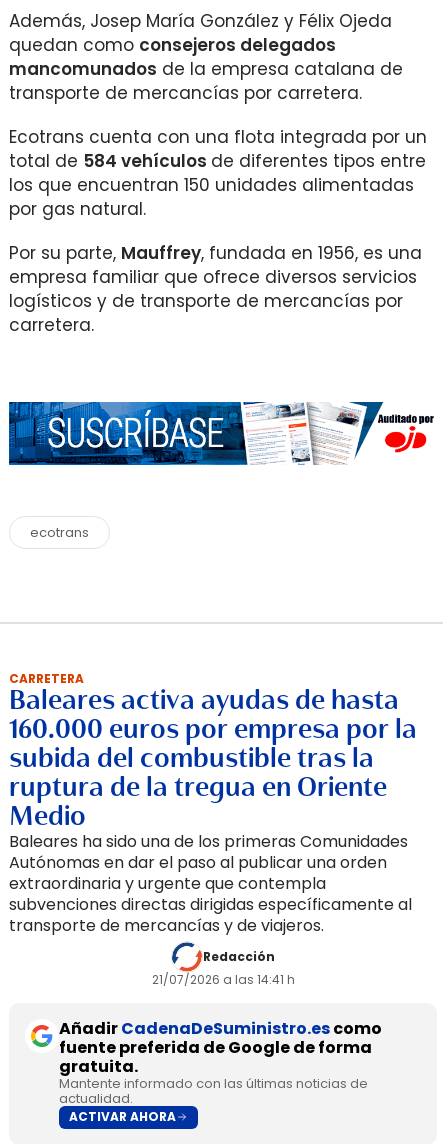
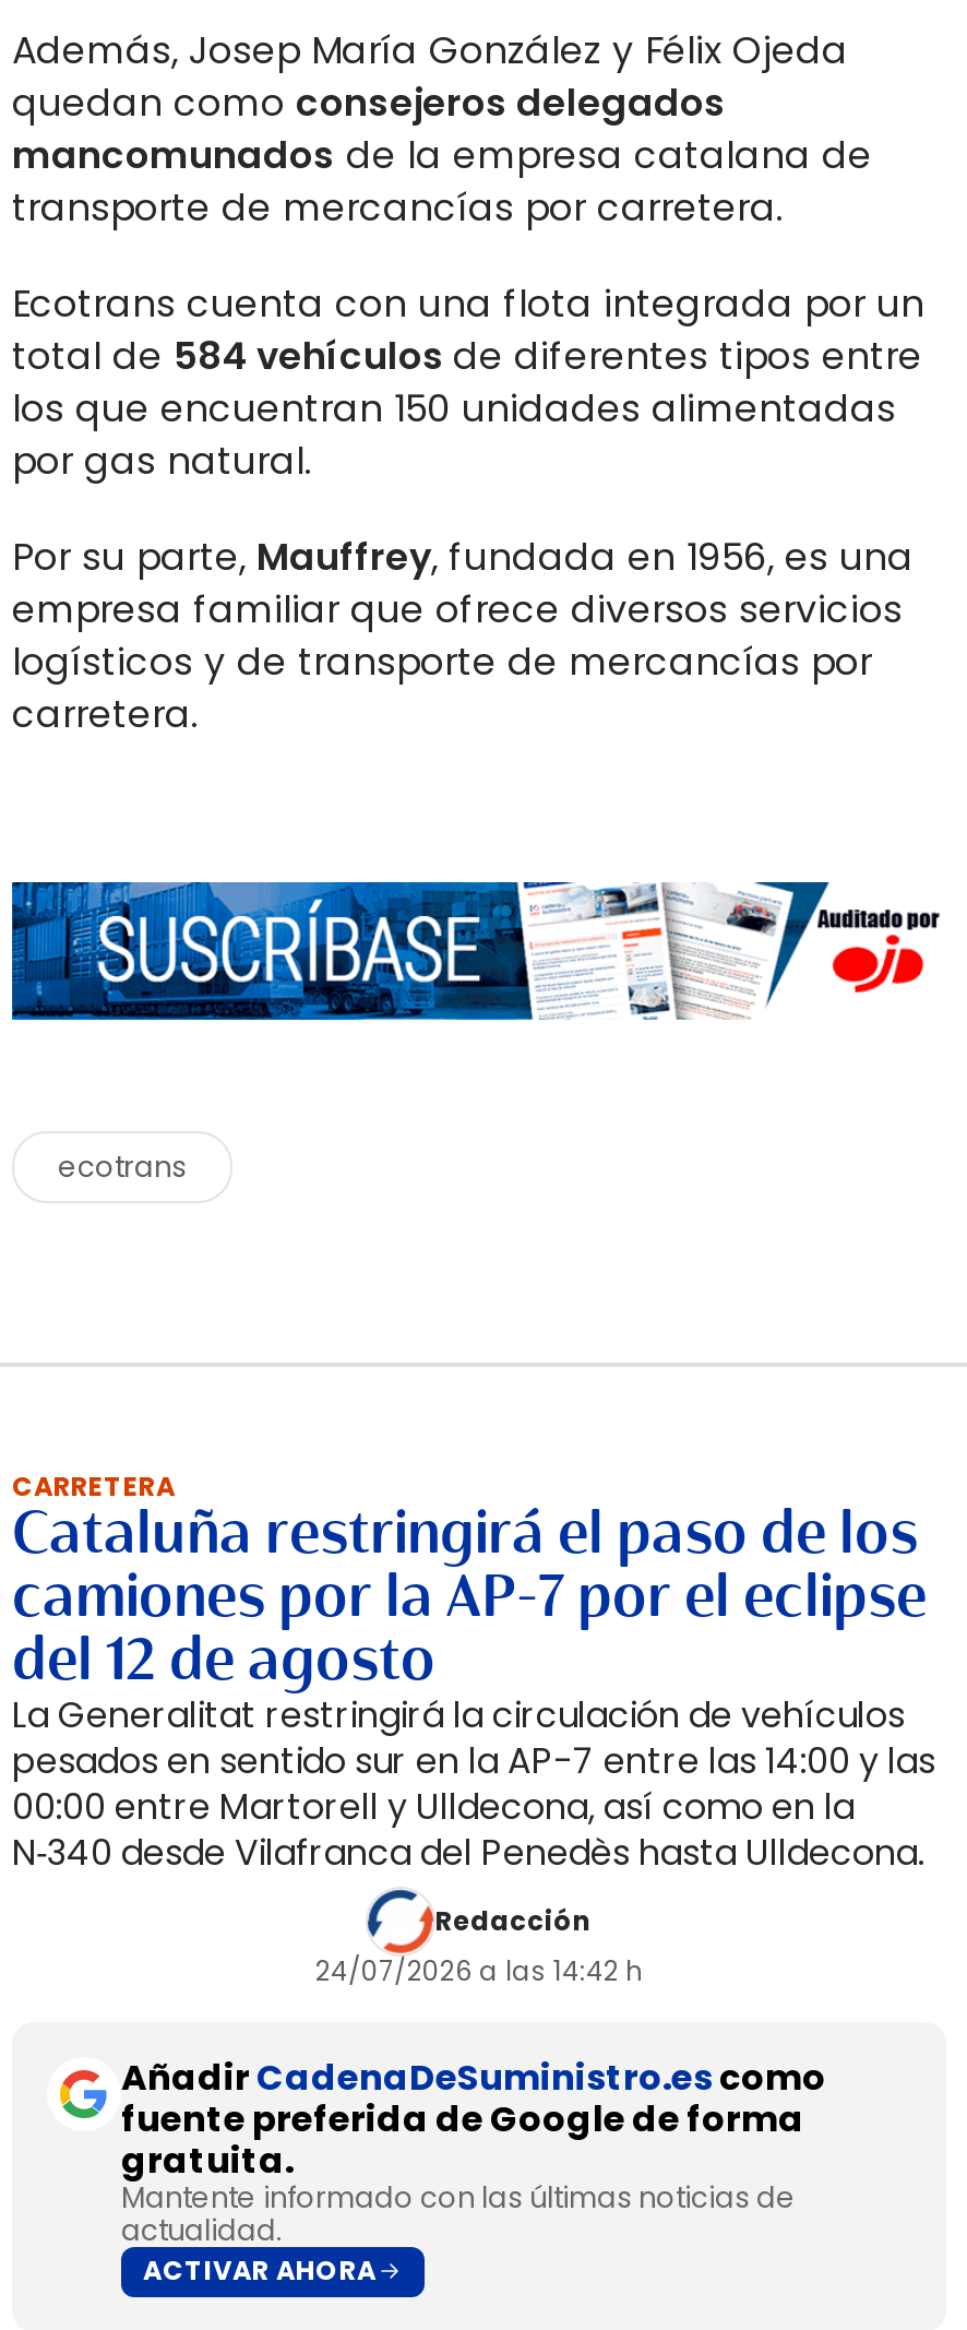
- Baleares activa ayudas de hasta
- 160.000 euros por empresa por la
- subida del combustible tras la
- ruptura de la tregua en Oriente
- Medio
- Baleares ha sido una de los primeras Comunidades
- Autónomas en dar el paso al publicar una orden
- extraordinaria y urgente que contempla
- subvenciones directas dirigidas específicamente al
- transporte de mercancías y de viajeros.
+ Cataluña restringirá el paso de los
+ camiones por la AP-7 por el eclipse
+ del 12 de agosto
+ La Generalitat restringirá la circulación de vehículos
+ pesados en sentido sur en la AP-7 entre las 14:00 y las
+ 00:00 entre Martorell y Ulldecona, así como en la
+ N‑340 desde Vilafranca del Penedès hasta Ulldecona.

- 21/07/2026 a las 14:41 h
+ 24/07/2026 a las 14:42 h
